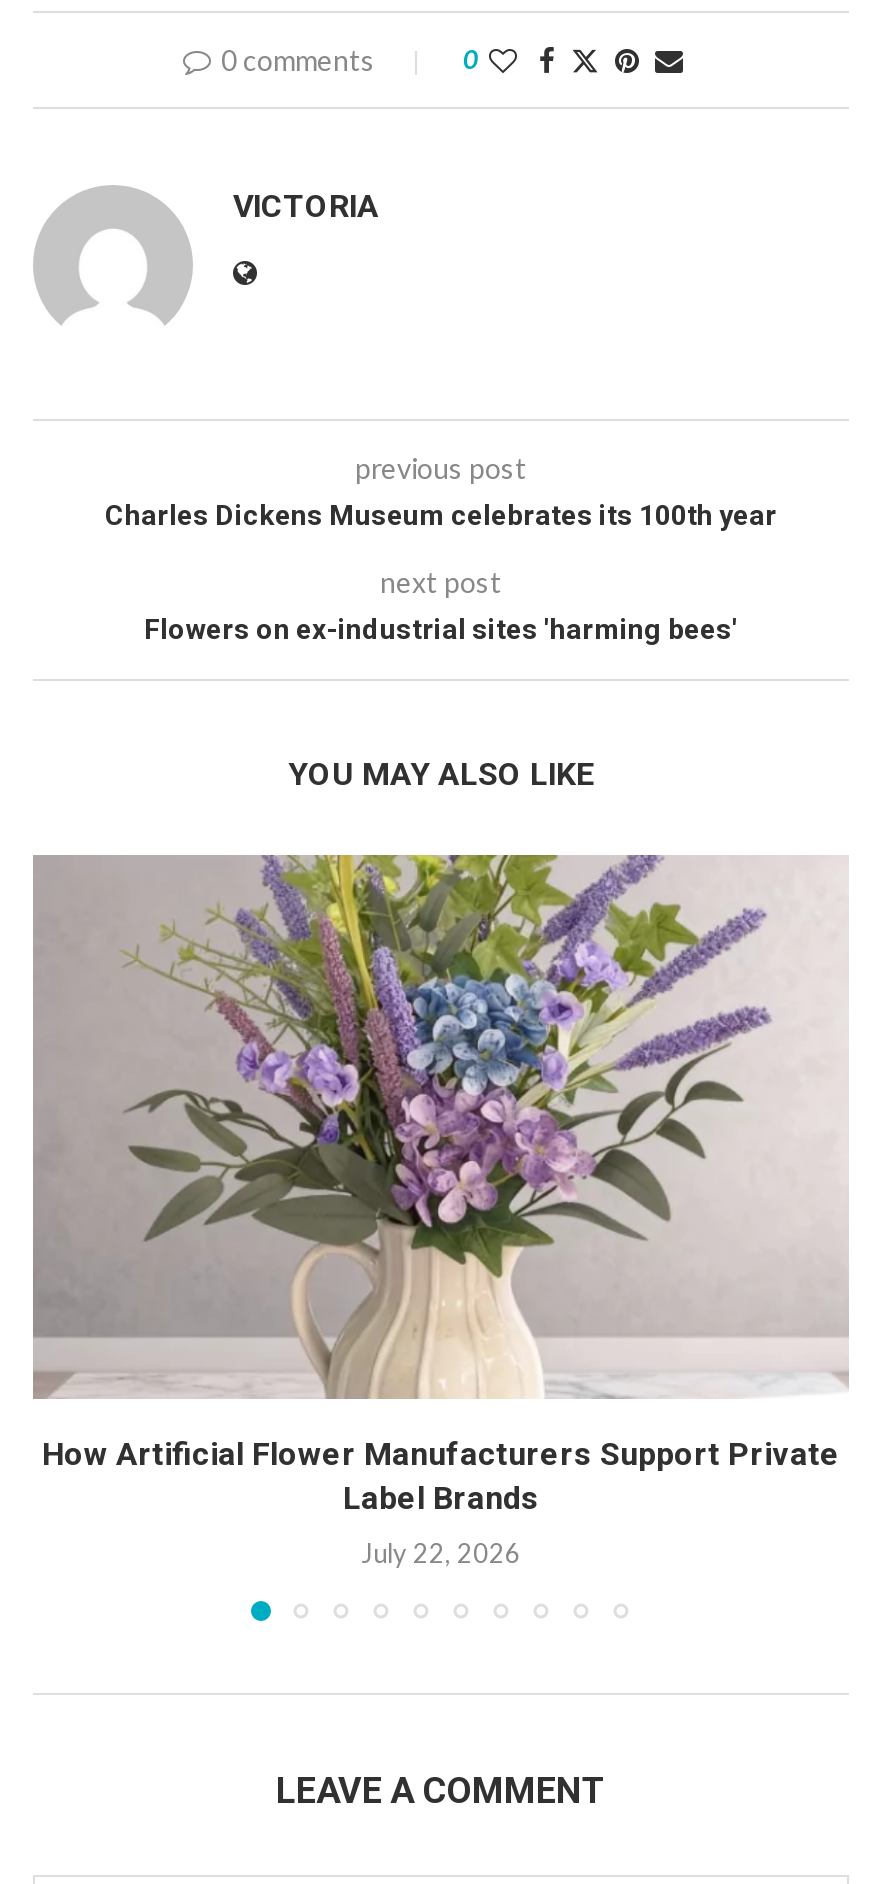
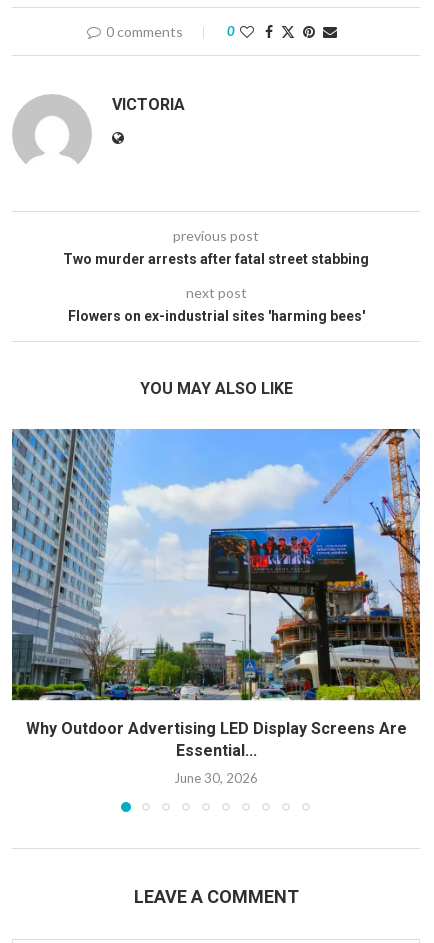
- Charles Dickens Museum celebrates its 100th year
+ Two murder arrests after fatal street stabbing

- [image]
- How Artificial Flower Manufacturers Support Private
- Label Brands
+ [image]
+ Why Outdoor Advertising LED Display Screens Are
+ Essential...

- July 22, 2026
+ June 30, 2026
